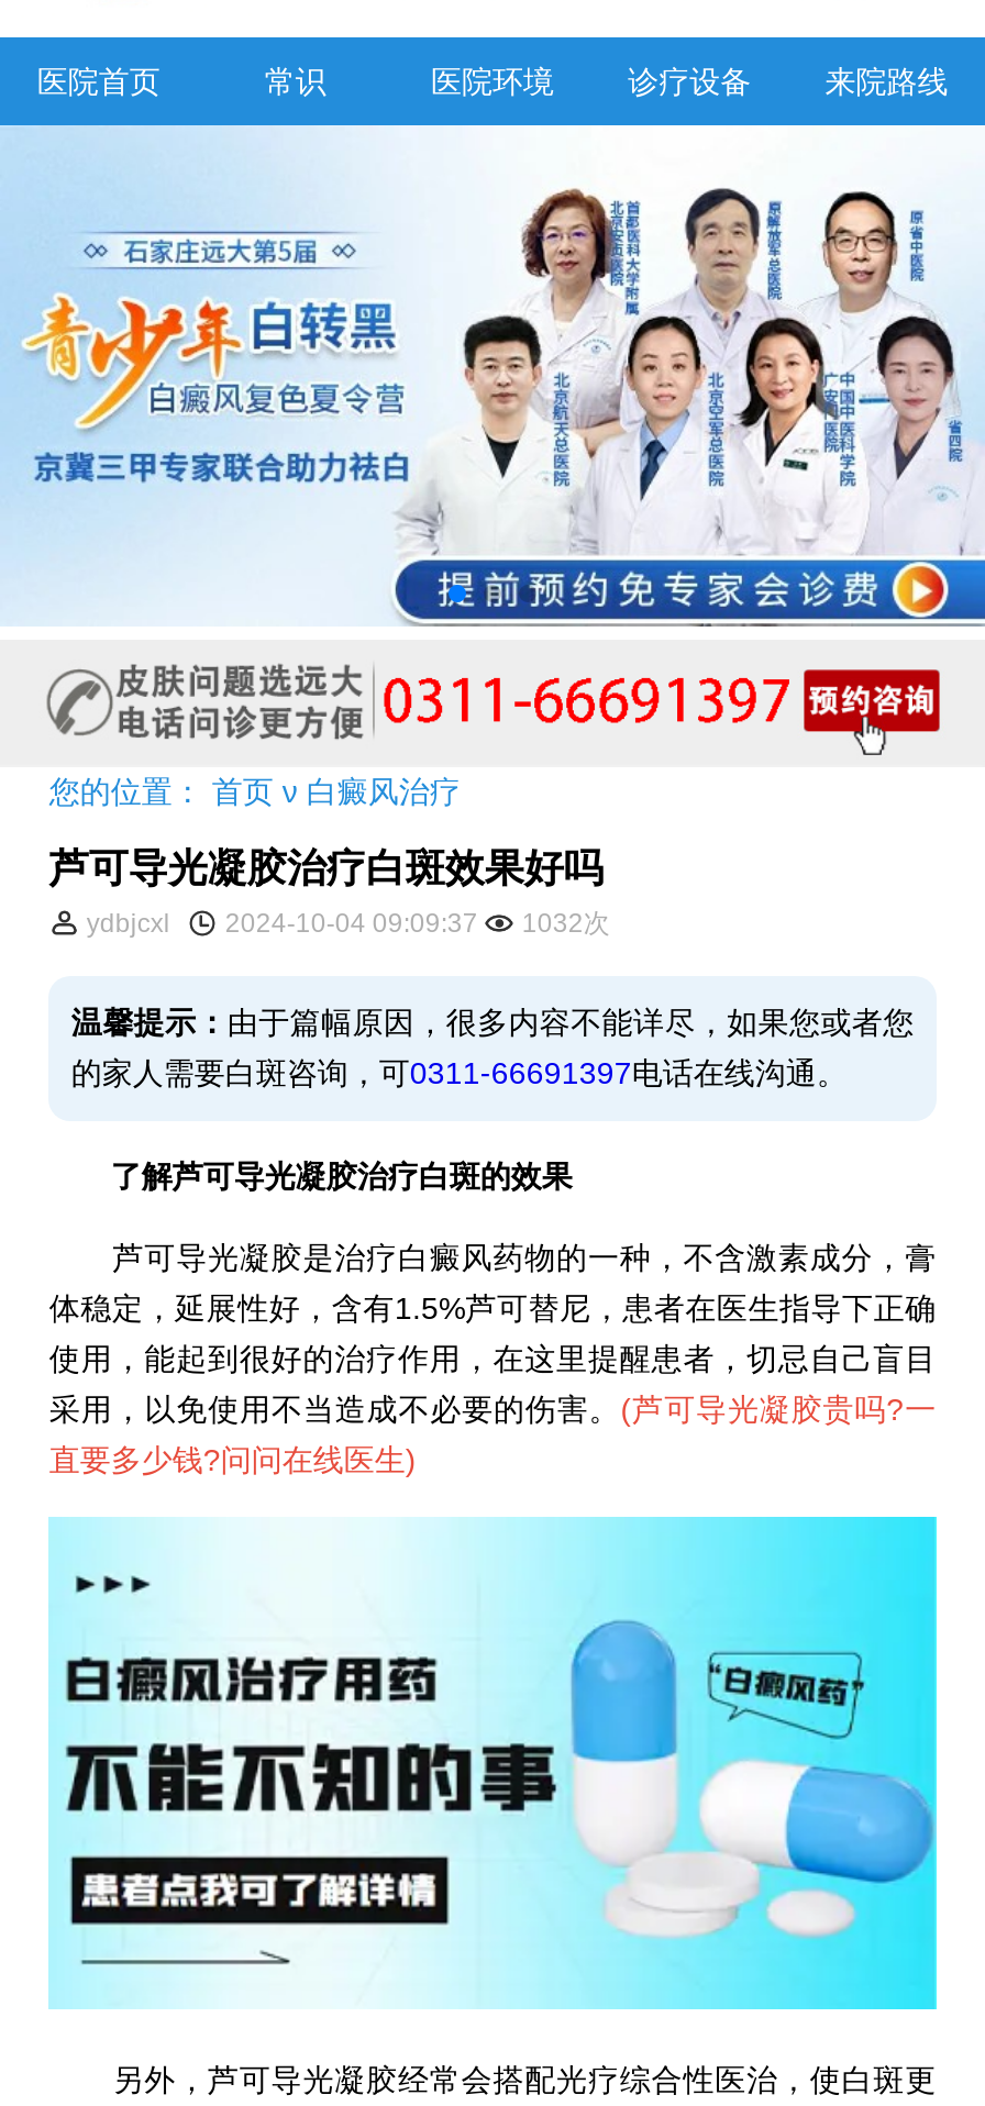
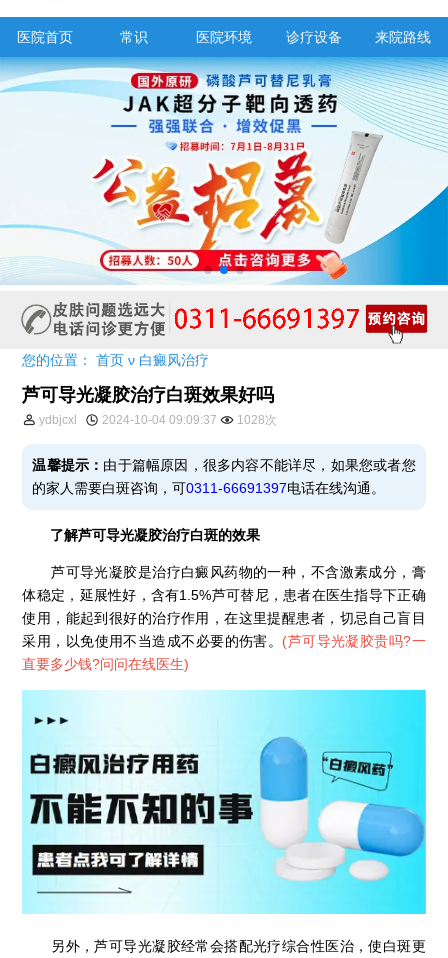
- [image]
+ [image]

- ydbjcxl 2024-10-04 09:09:37 1032次
+ ydbjcxl 2024-10-04 09:09:37 1028次
